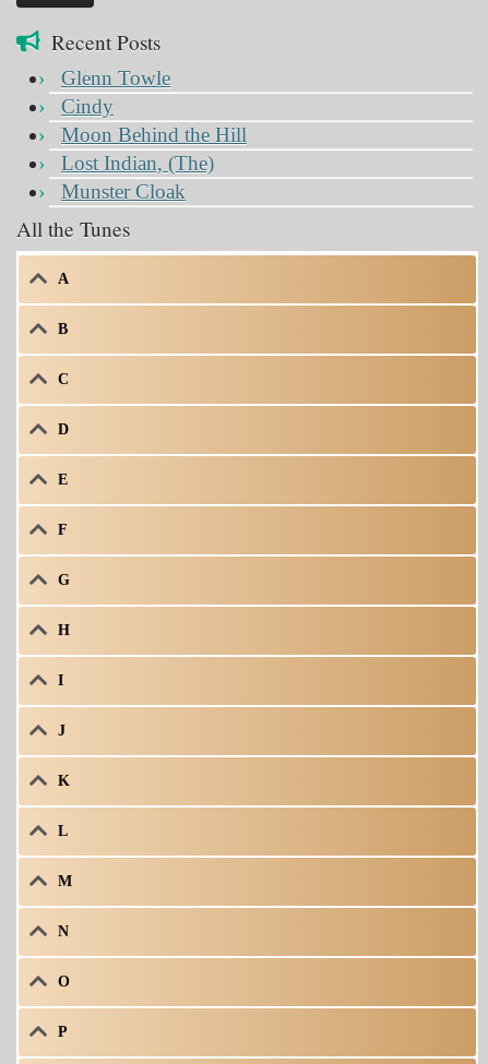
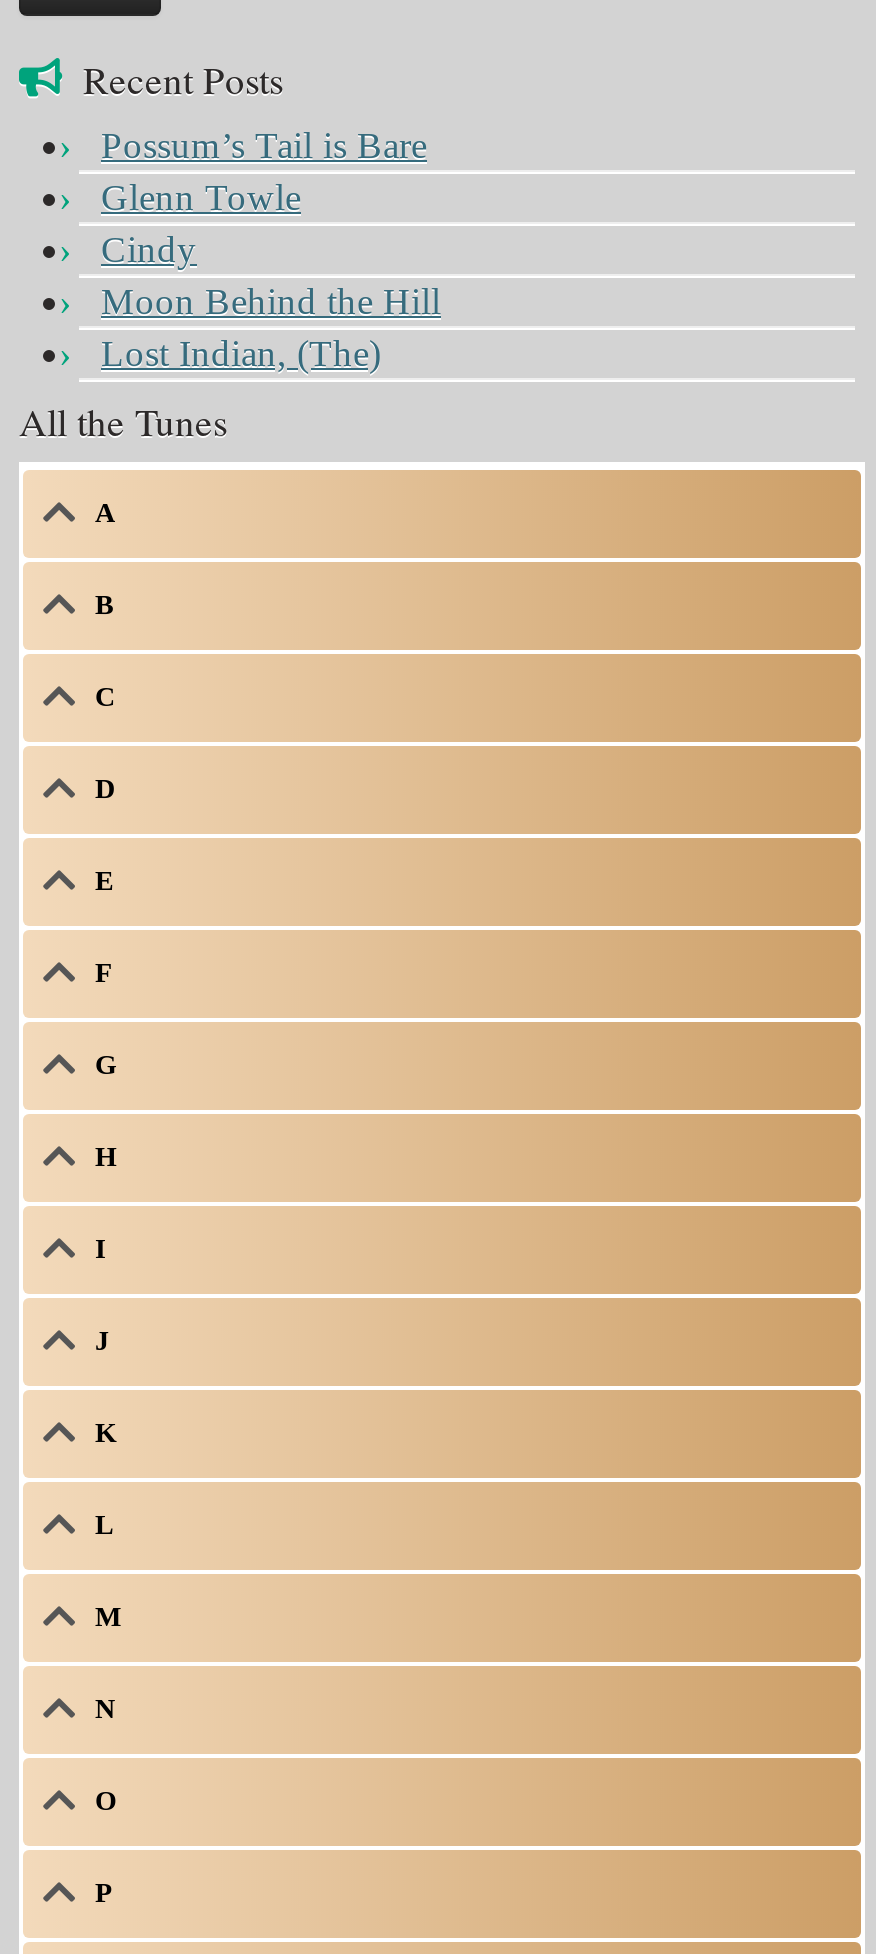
+ Possum’s Tail is Bare

moved down: Glenn Towle | Cindy | Moon Behind the Hill | Lost Indian, (The)

- Munster Cloak
